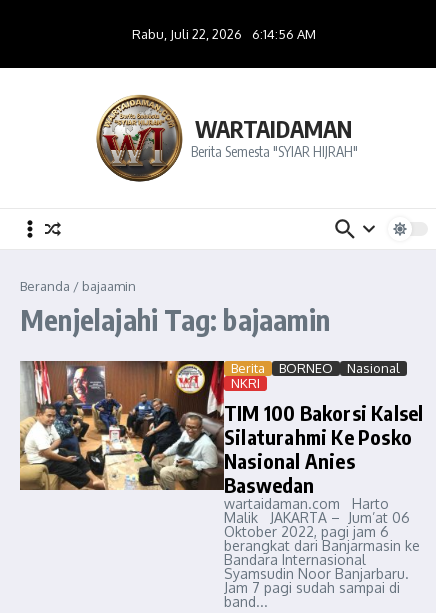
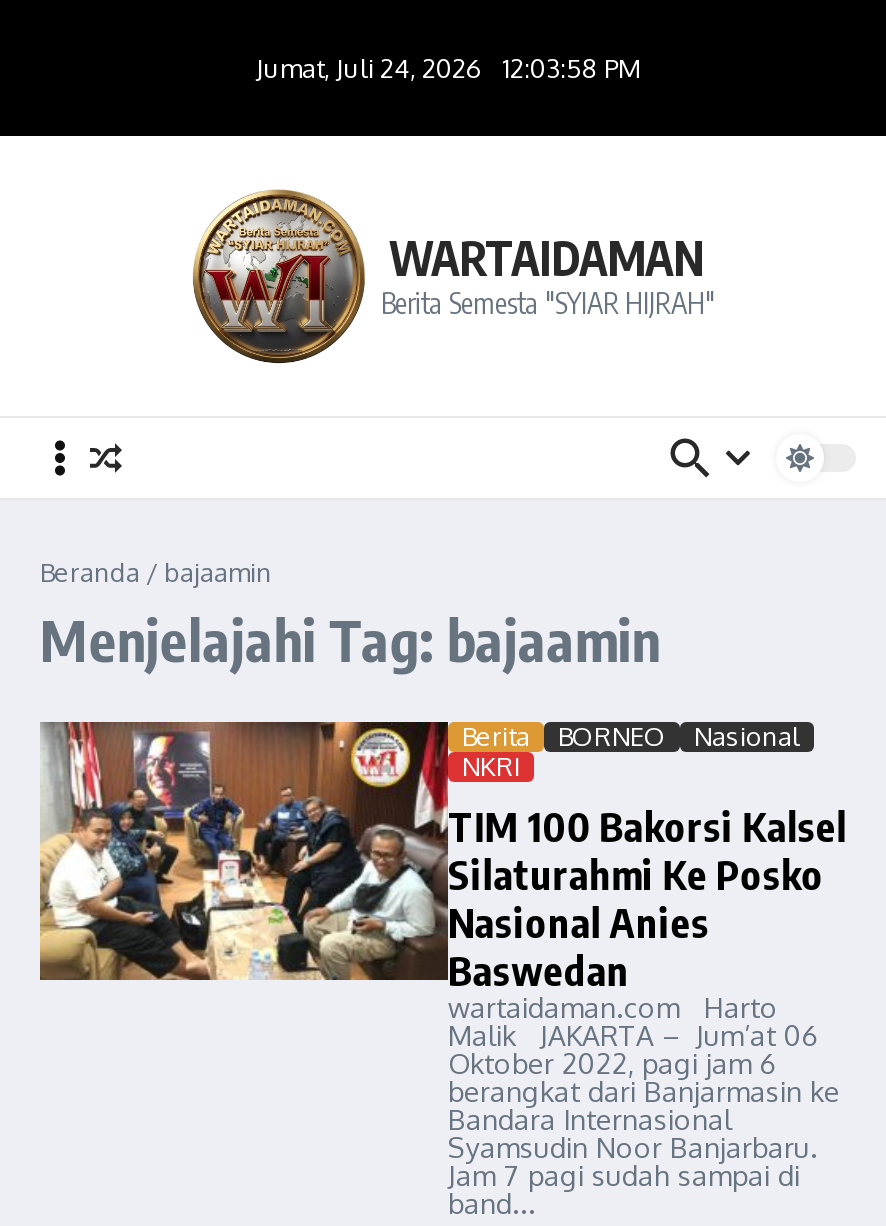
- Rabu, Juli 22, 2026
- 6:14:56 AM
+ Jumat, Juli 24, 2026
+ 12:03:58 PM
